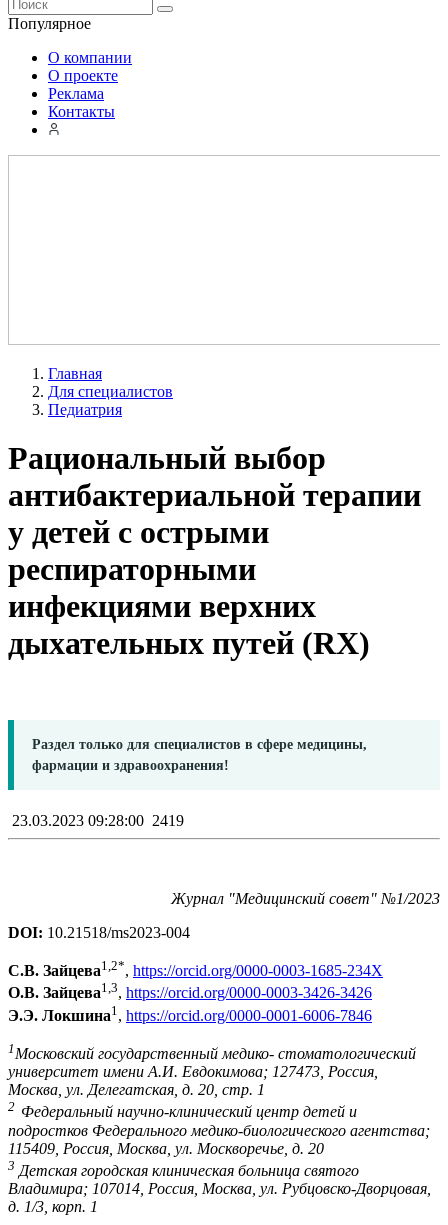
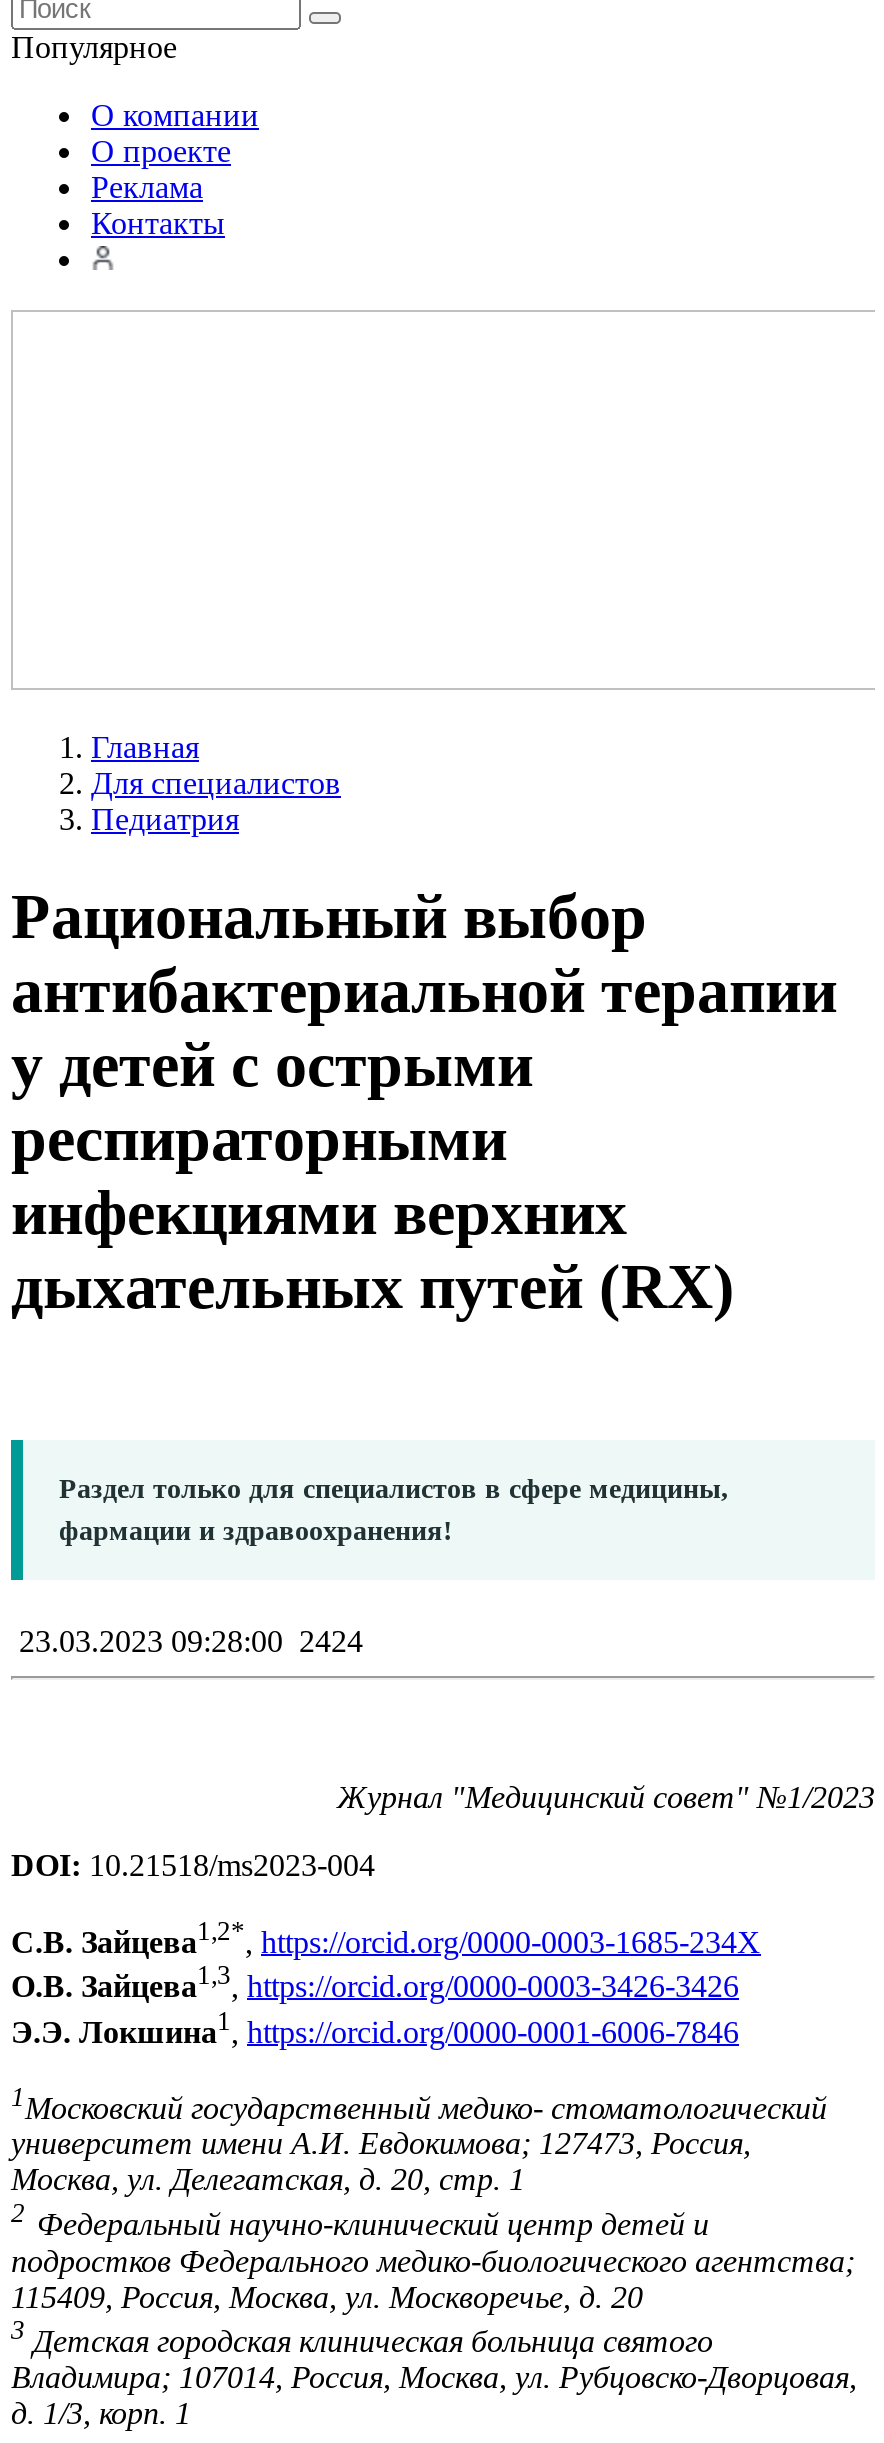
- 23.03.2023 09:28:00 2419
+ 23.03.2023 09:28:00 2424
